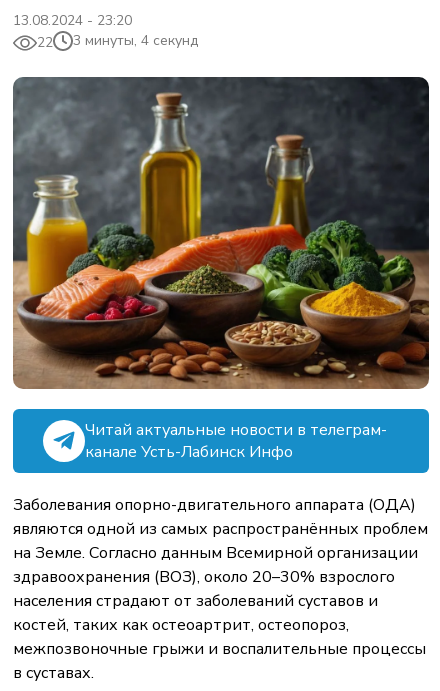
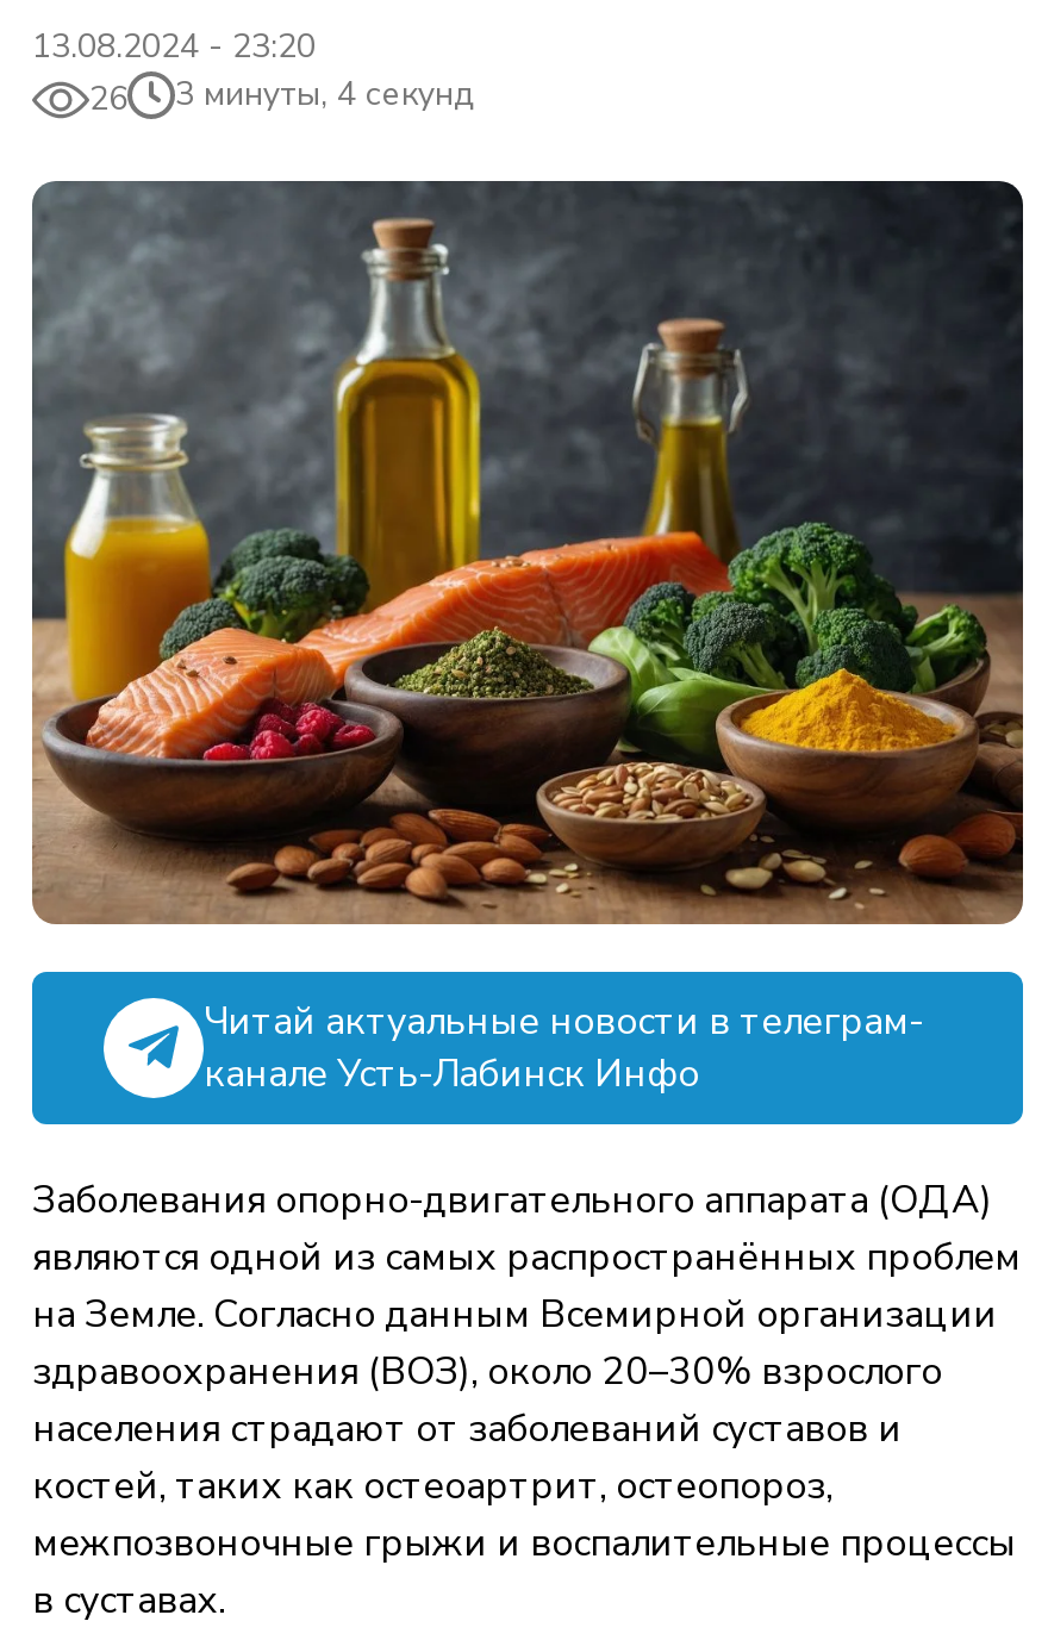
- 22 3 минуты, 4 секунд
+ 26 3 минуты, 4 секунд
